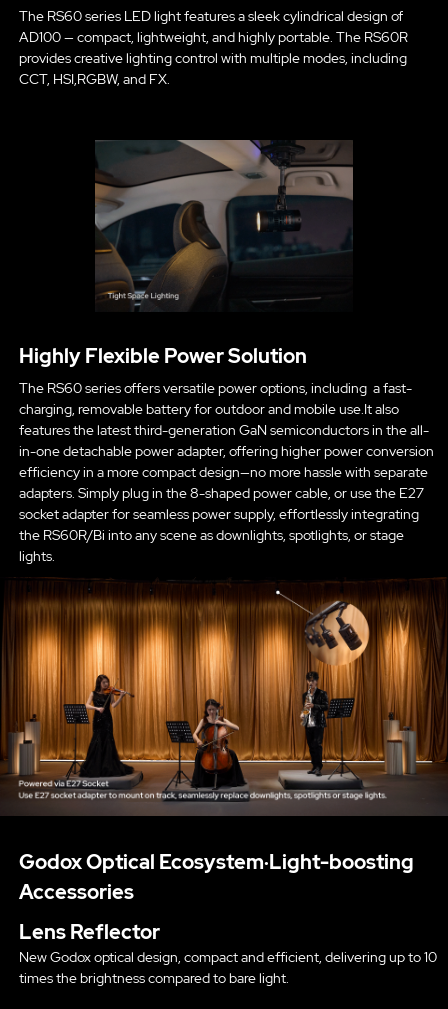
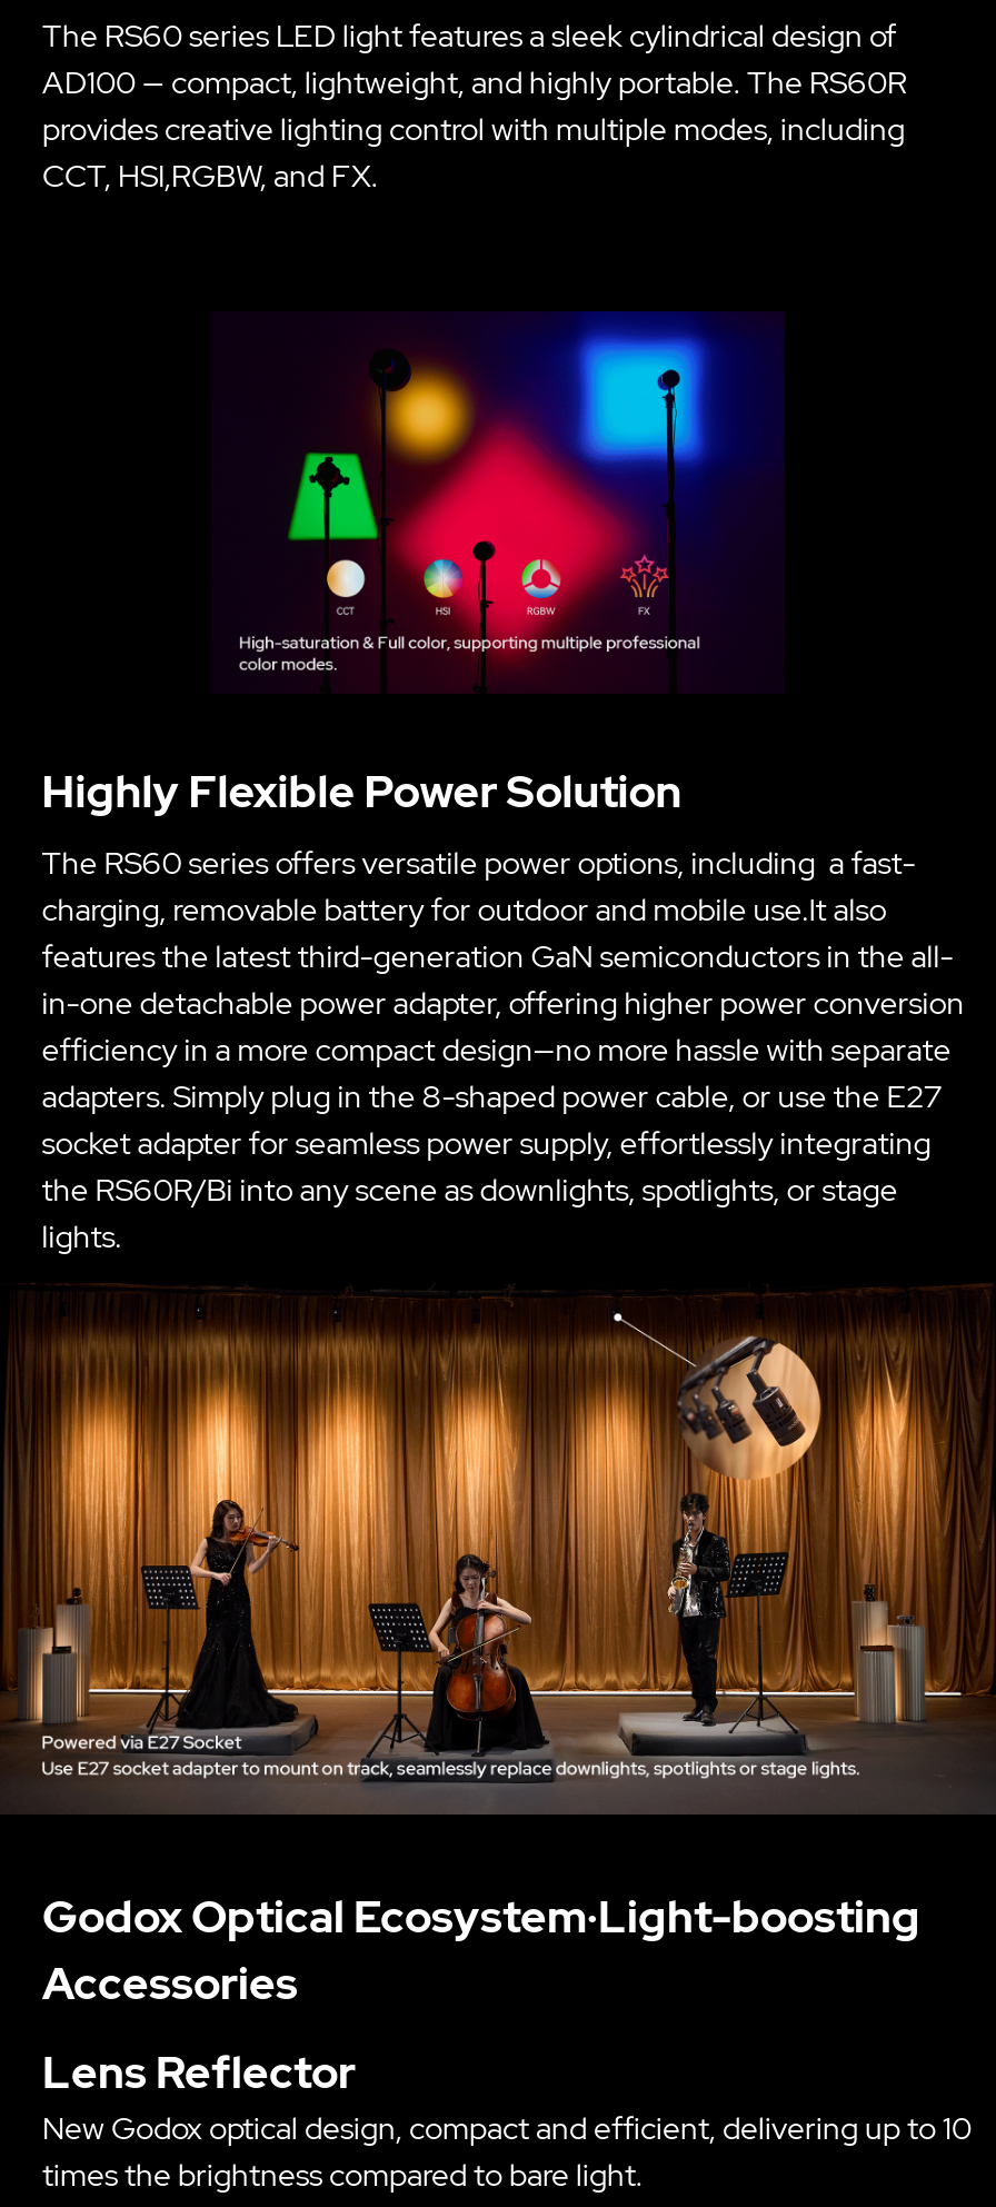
- [image]
+ [image]
